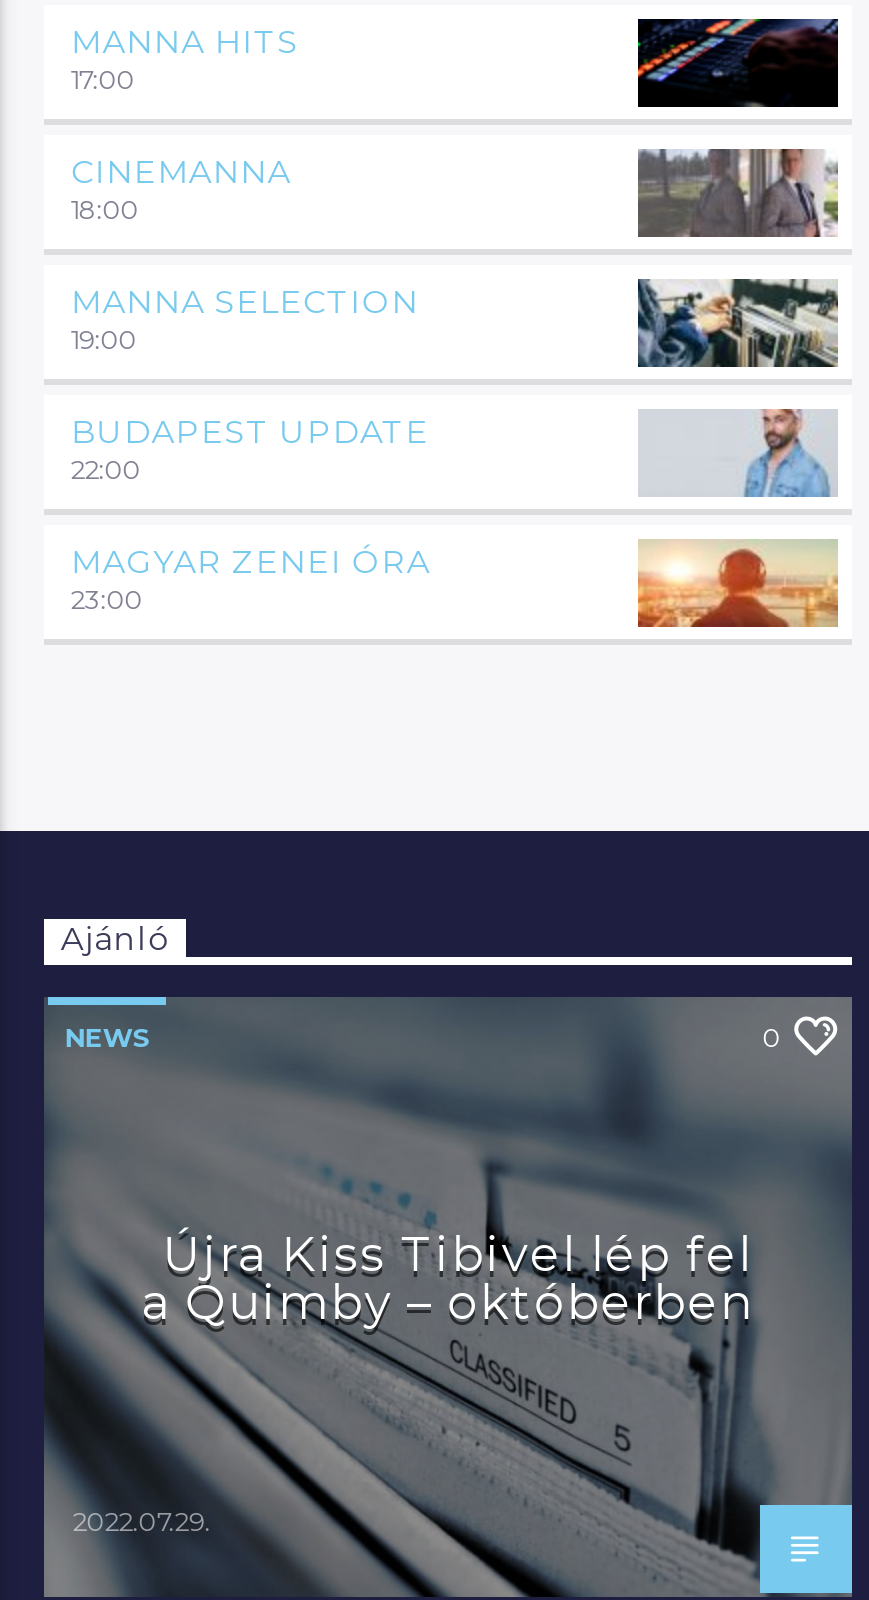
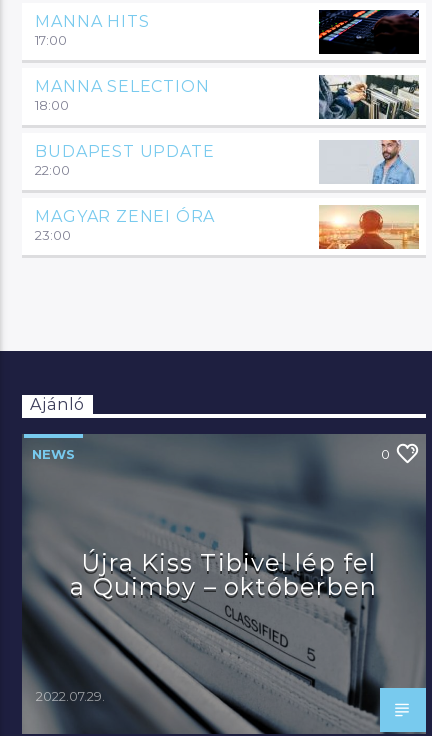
- CINEMANNA
- 18:00

- [image]

- 19:00
+ 18:00
